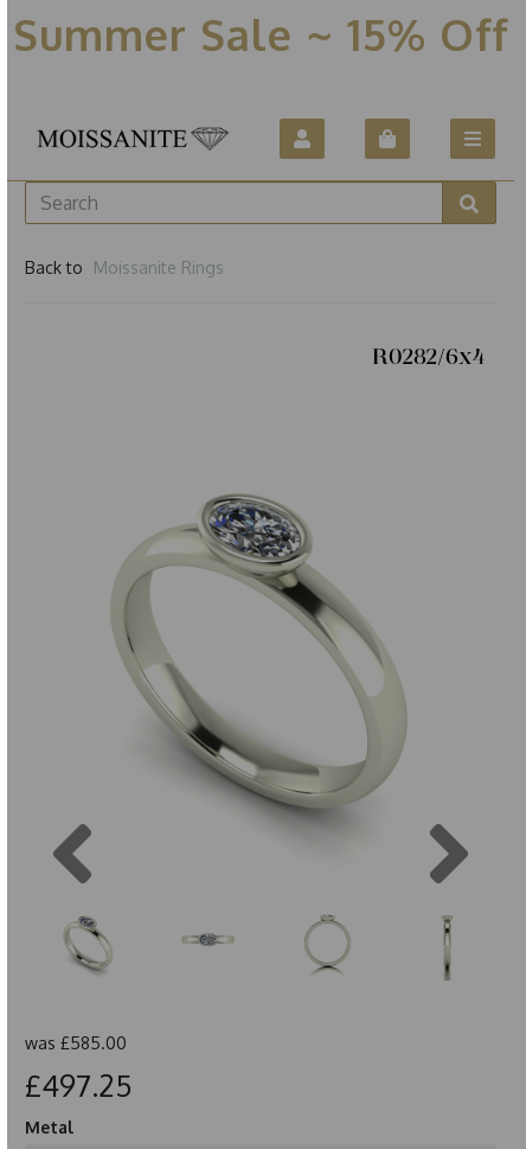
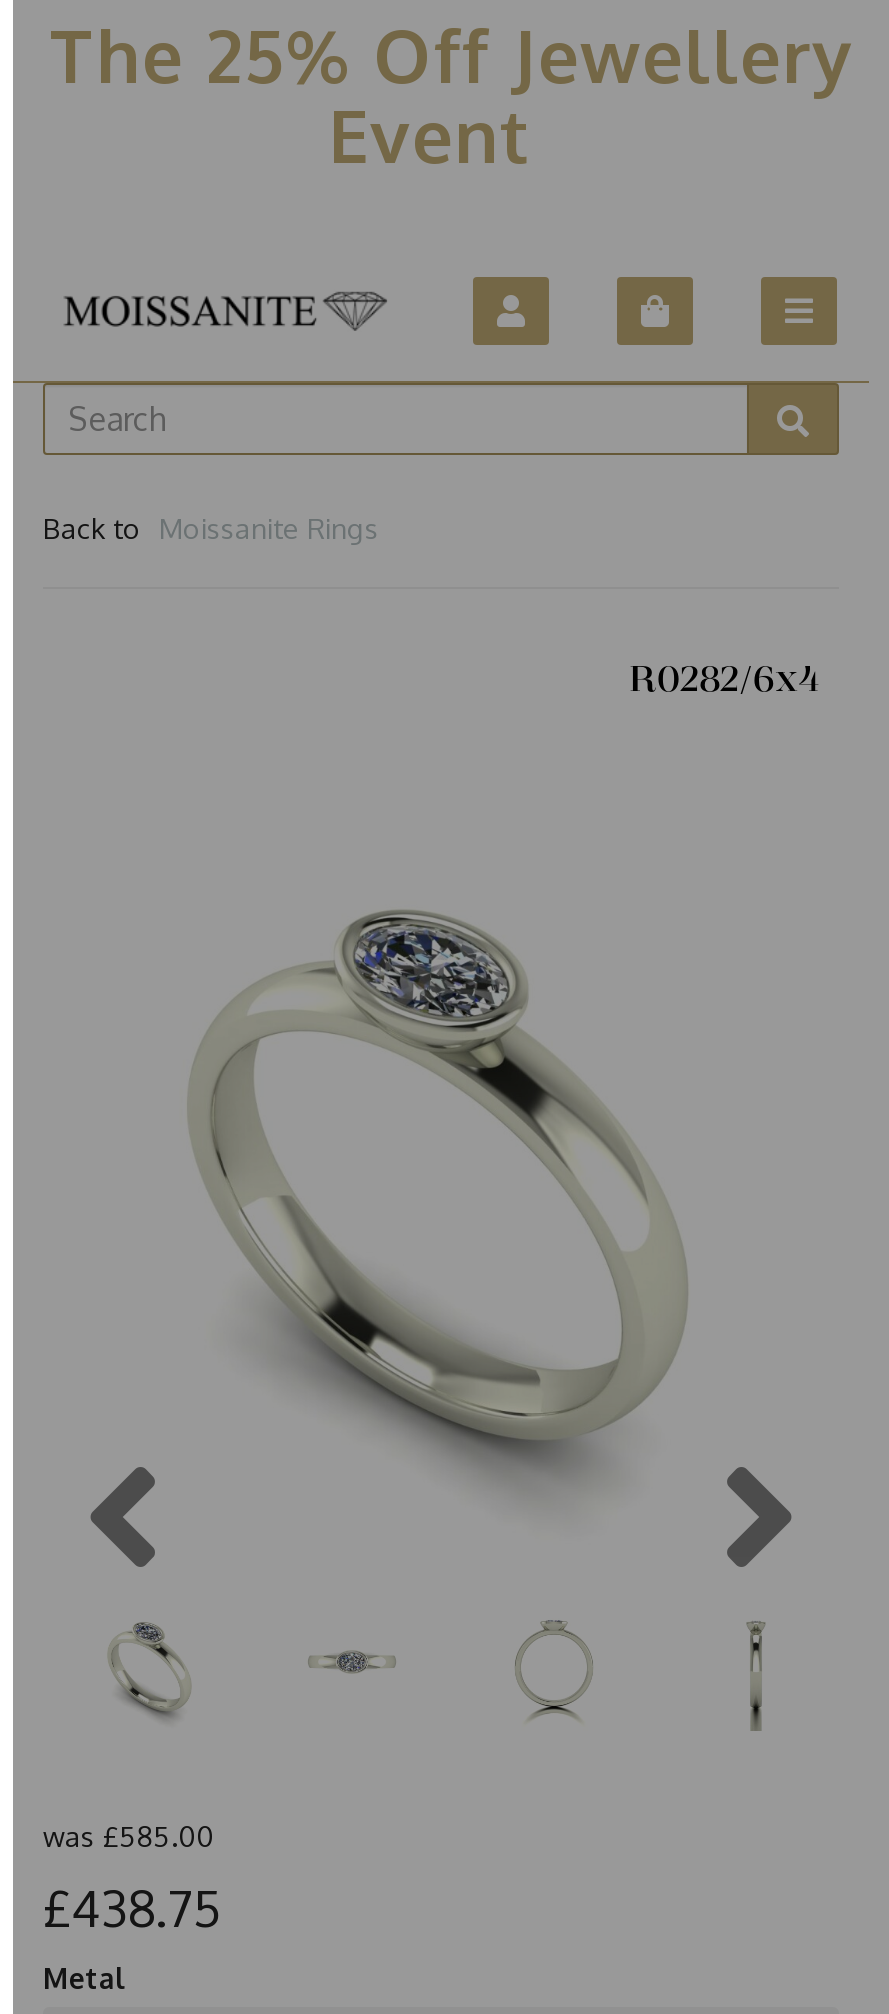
- Summer Sale ~ 15% Off
+ The 25% Off Jewellery
+ Event

- £497.25
+ £438.75
